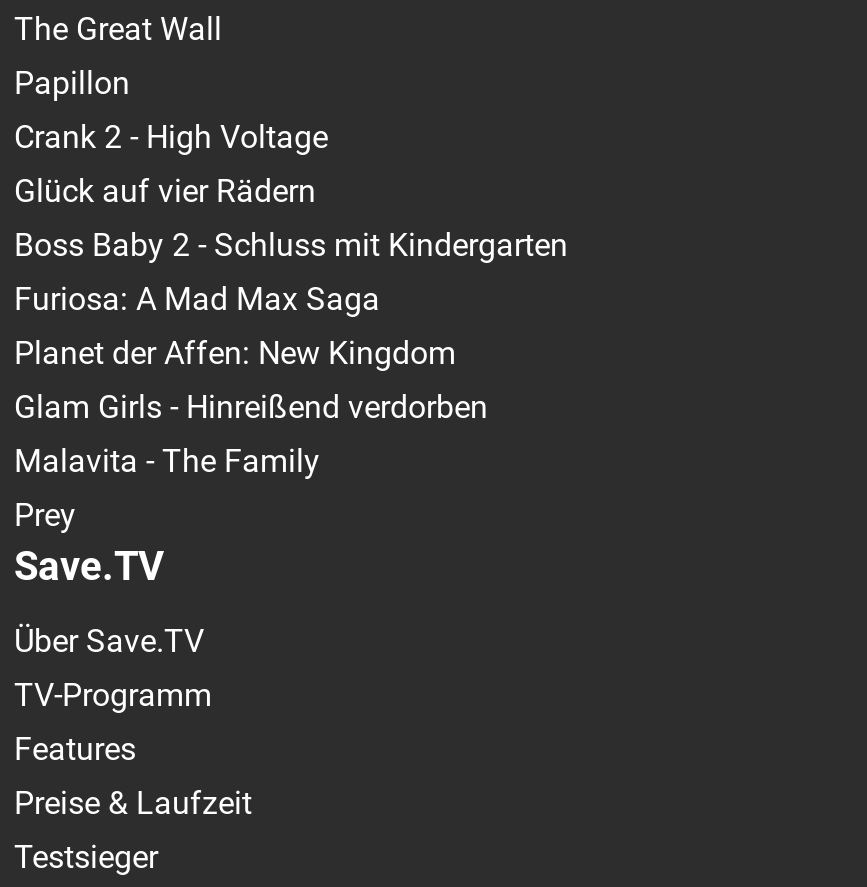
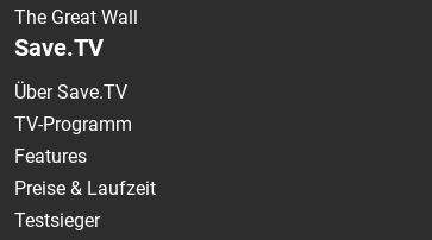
- Papillon
- Crank 2 - High Voltage
- Glück auf vier Rädern
- Boss Baby 2 - Schluss mit Kindergarten
- Furiosa: A Mad Max Saga
- Planet der Affen: New Kingdom
- Glam Girls - Hinreißend verdorben
- Malavita - The Family
- Prey
